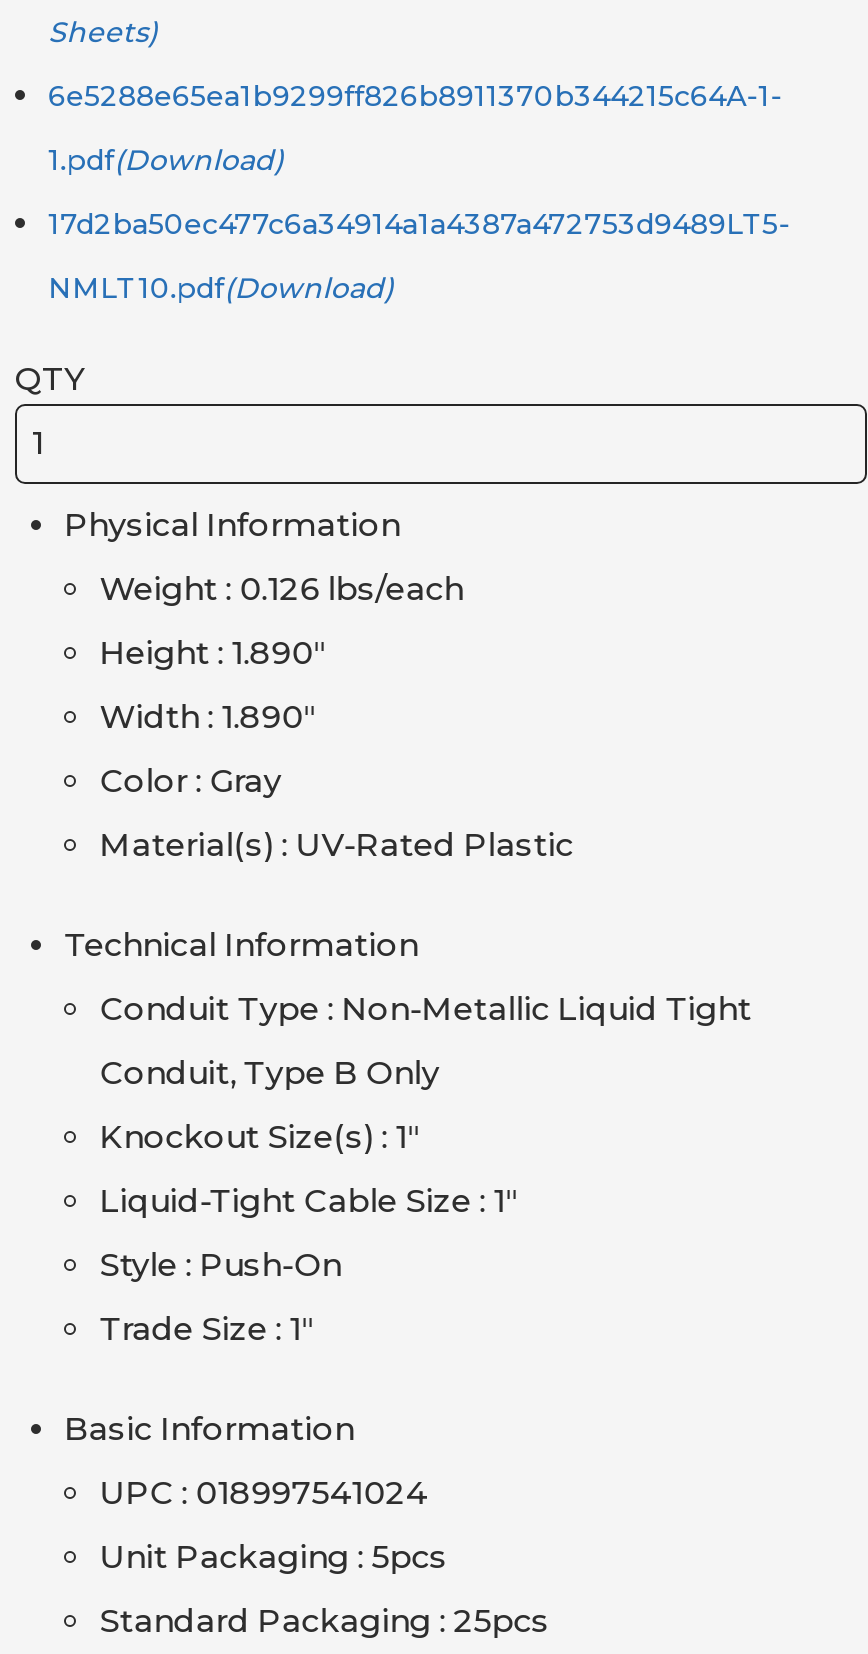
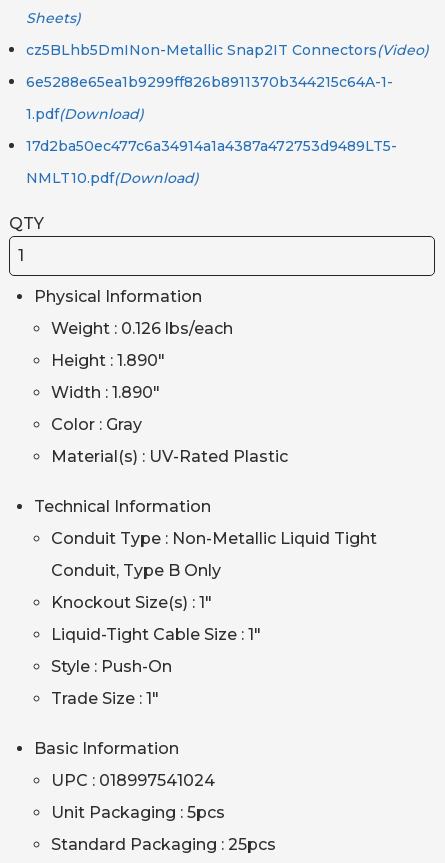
+ cz5BLhb5DmINon-Metallic Snap2IT Connectors(Video)
